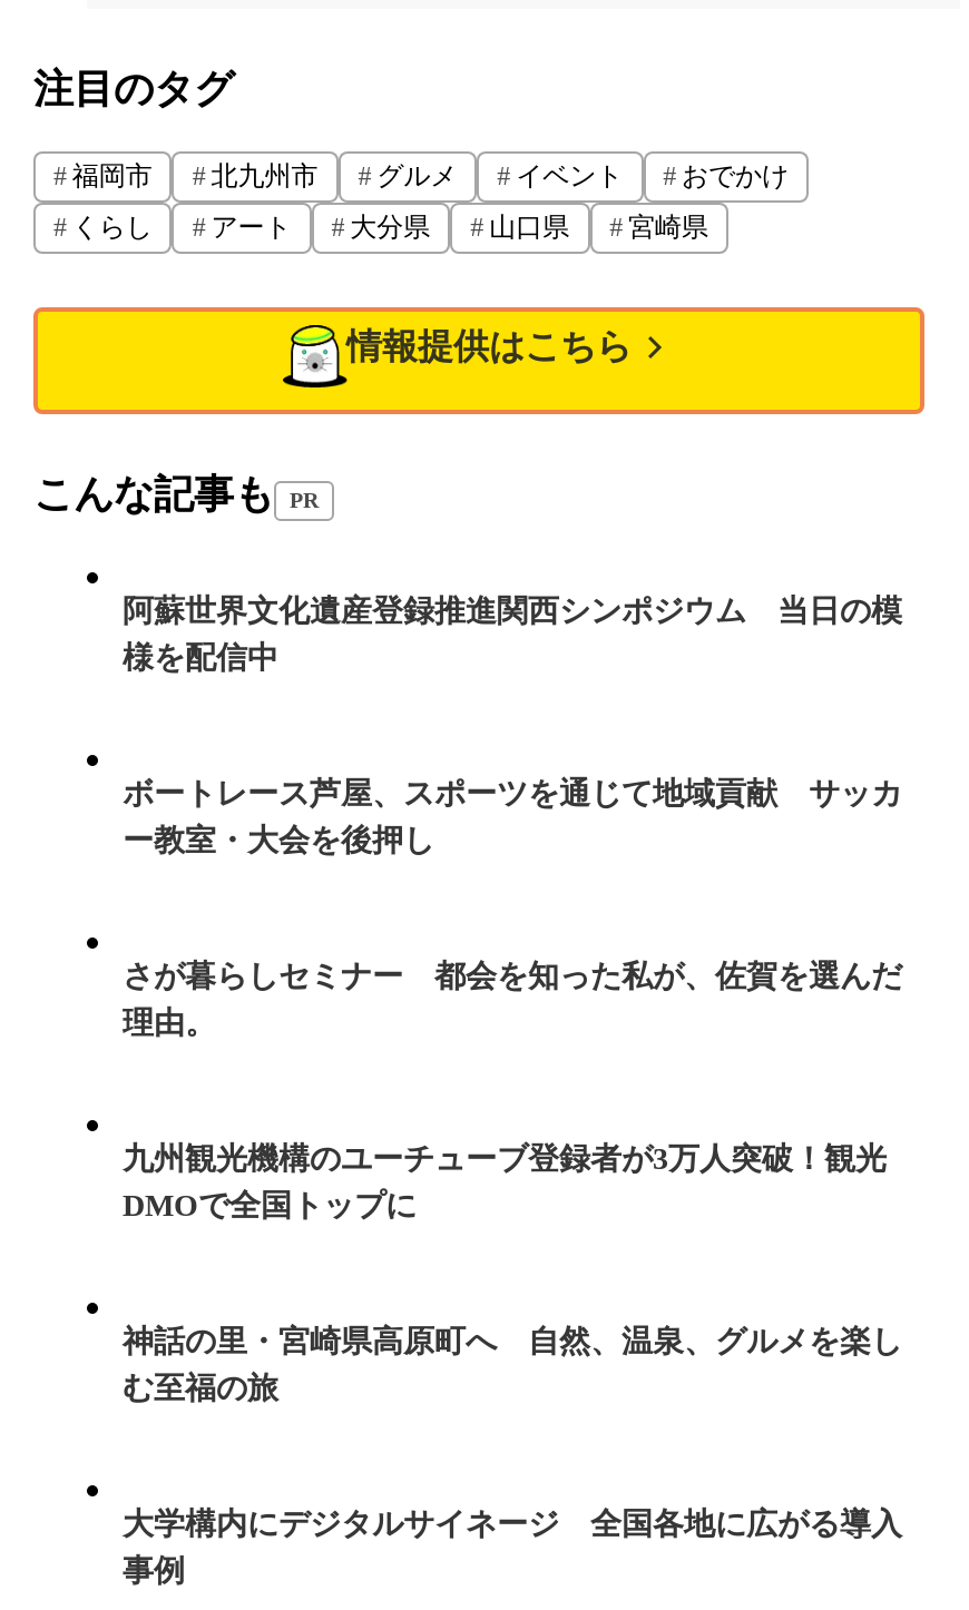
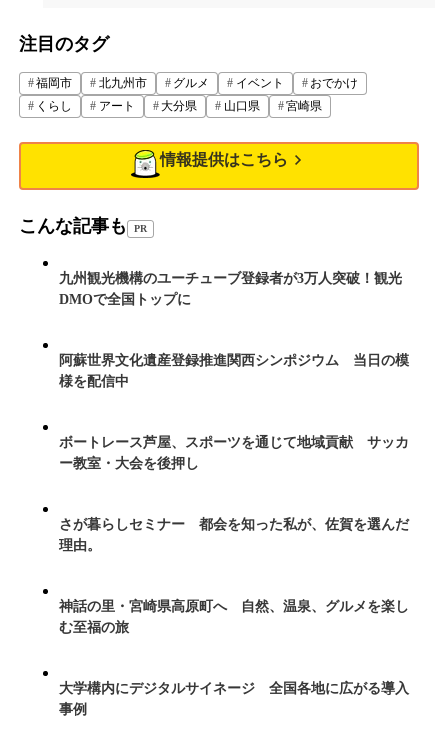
moved down: 阿蘇世界文化遺産登録推進関西シンポジウム 当日の模 | 様を配信中 | ボートレース芦屋、スポーツを通じて地域貢献 サッカ | ー教室・大会を後押し | さが暮らしセミナー 都会を知った私が、佐賀を選んだ | 理由。

moved up: 九州観光機構のユーチューブ登録者が3万人突破！観光 | DMOで全国トップに
